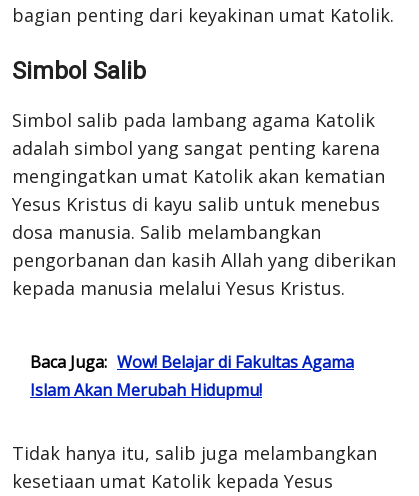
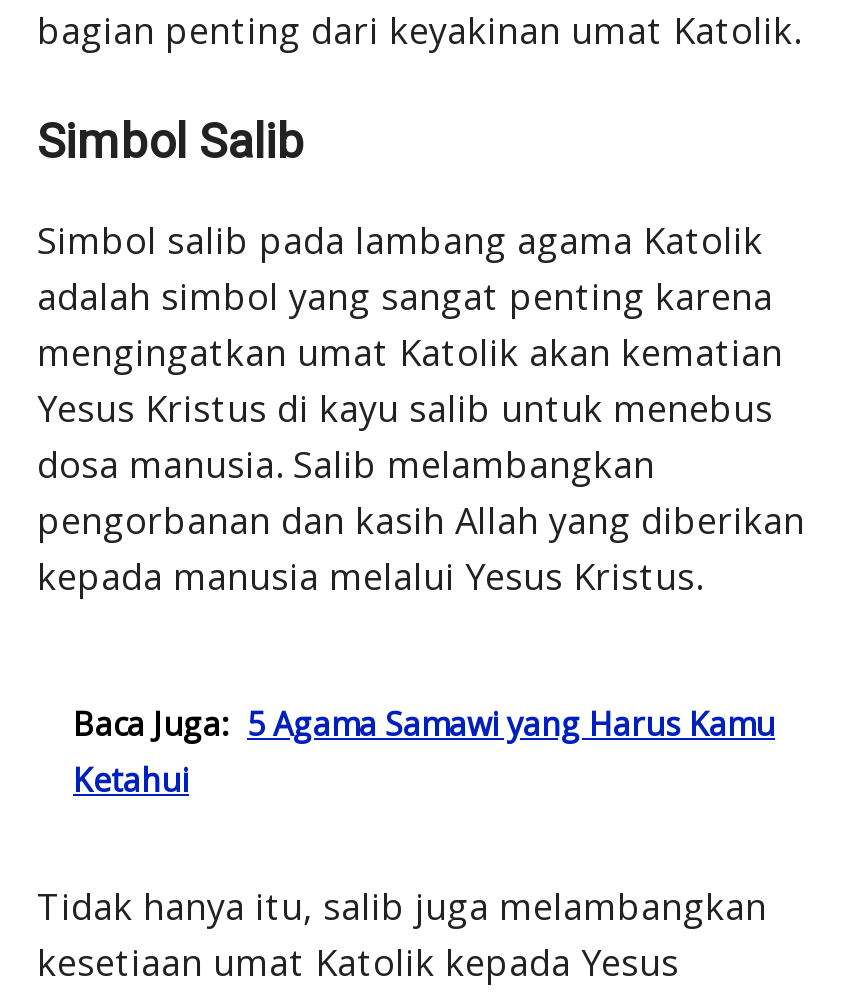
- Baca Juga: Wow! Belajar di Fakultas Agama
- Islam Akan Merubah Hidupmu!
+ Baca Juga: 5 Agama Samawi yang Harus Kamu
+ Ketahui
